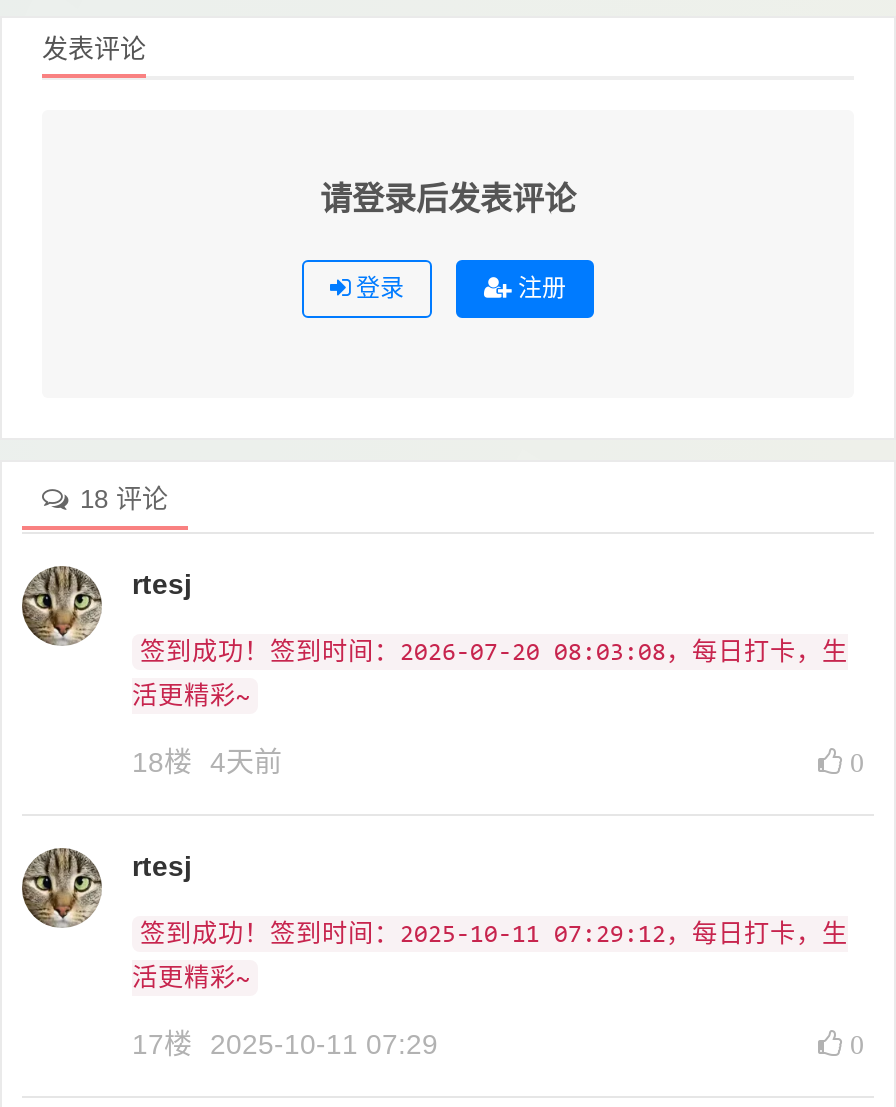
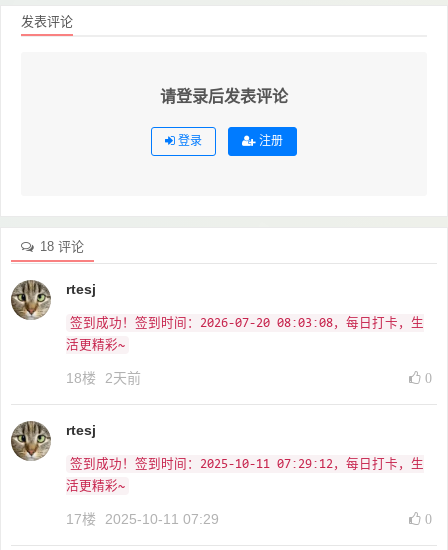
- 18楼 4天前
+ 18楼 2天前
